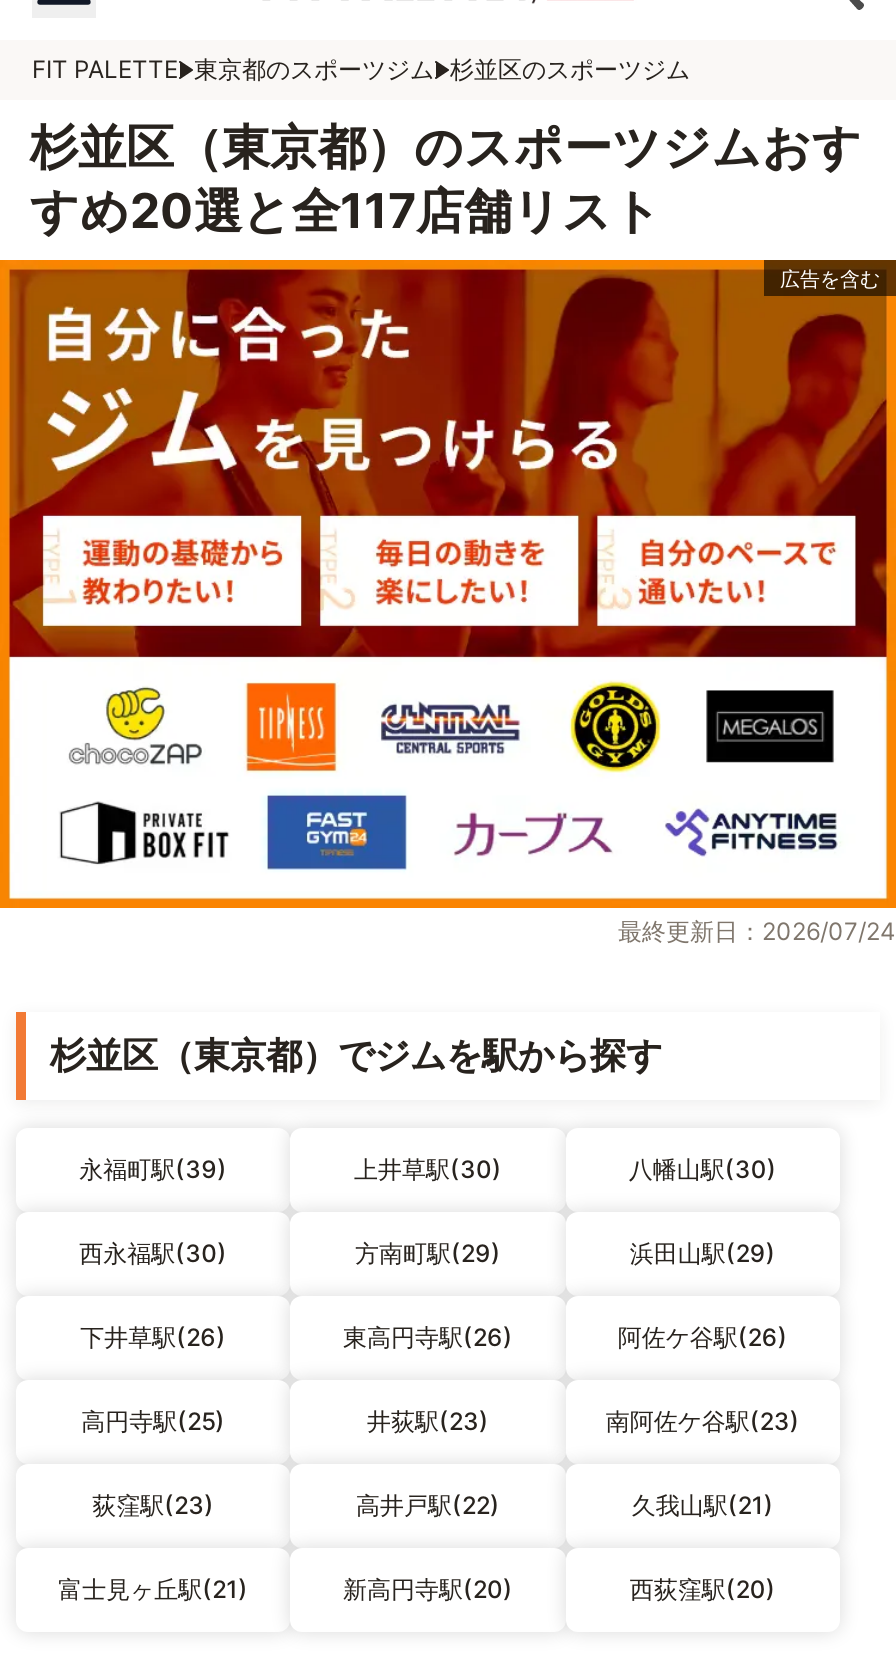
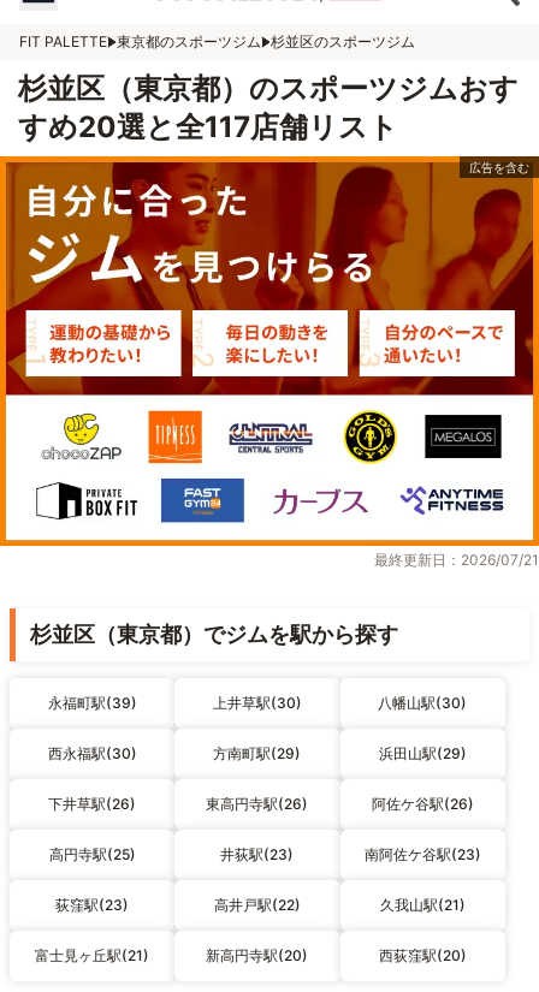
- 最終更新日：2026/07/24
+ 最終更新日：2026/07/21
